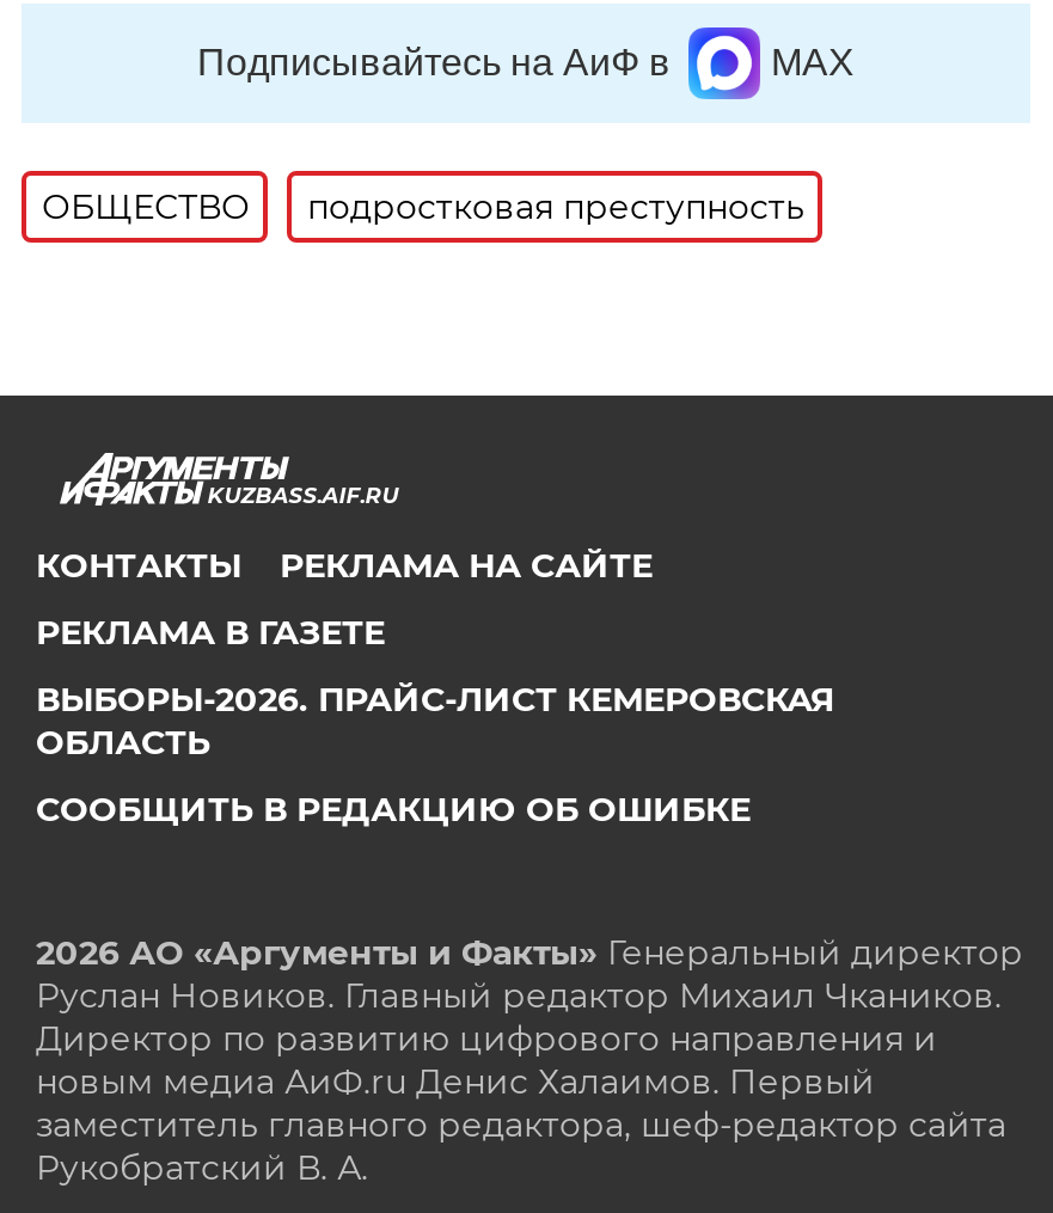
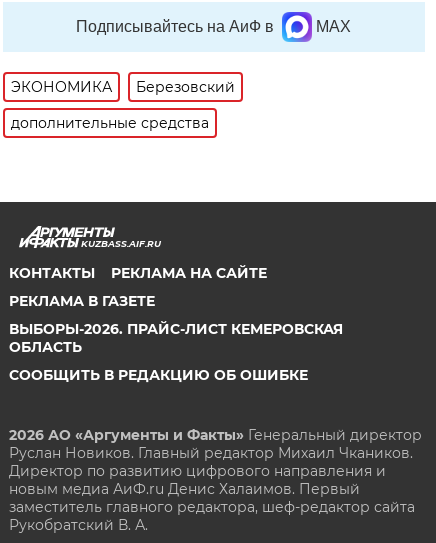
- ОБЩЕСТВО
- подростковая преступность
+ ЭКОНОМИКА
+ Березовский
+ дополнительные средства
